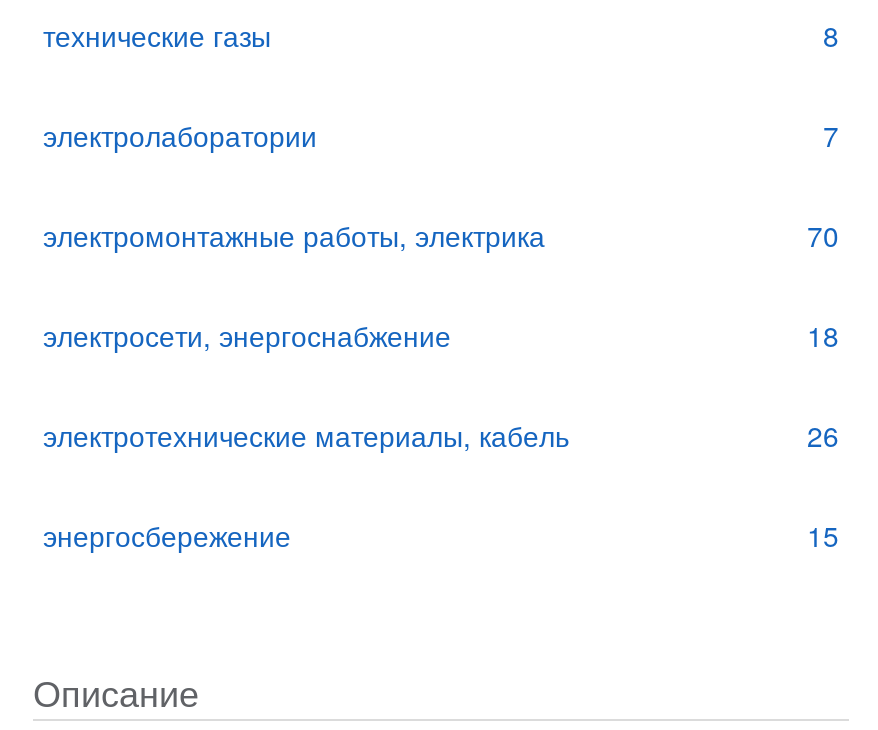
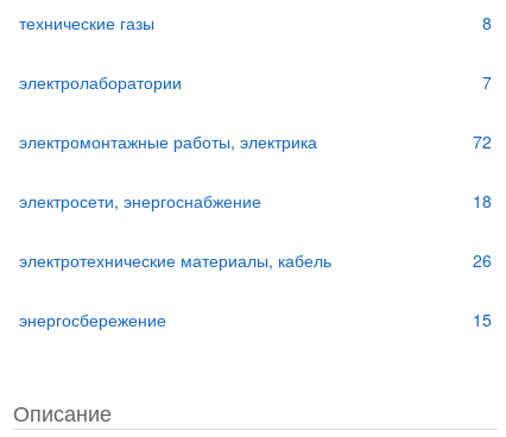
- 70
+ 72
